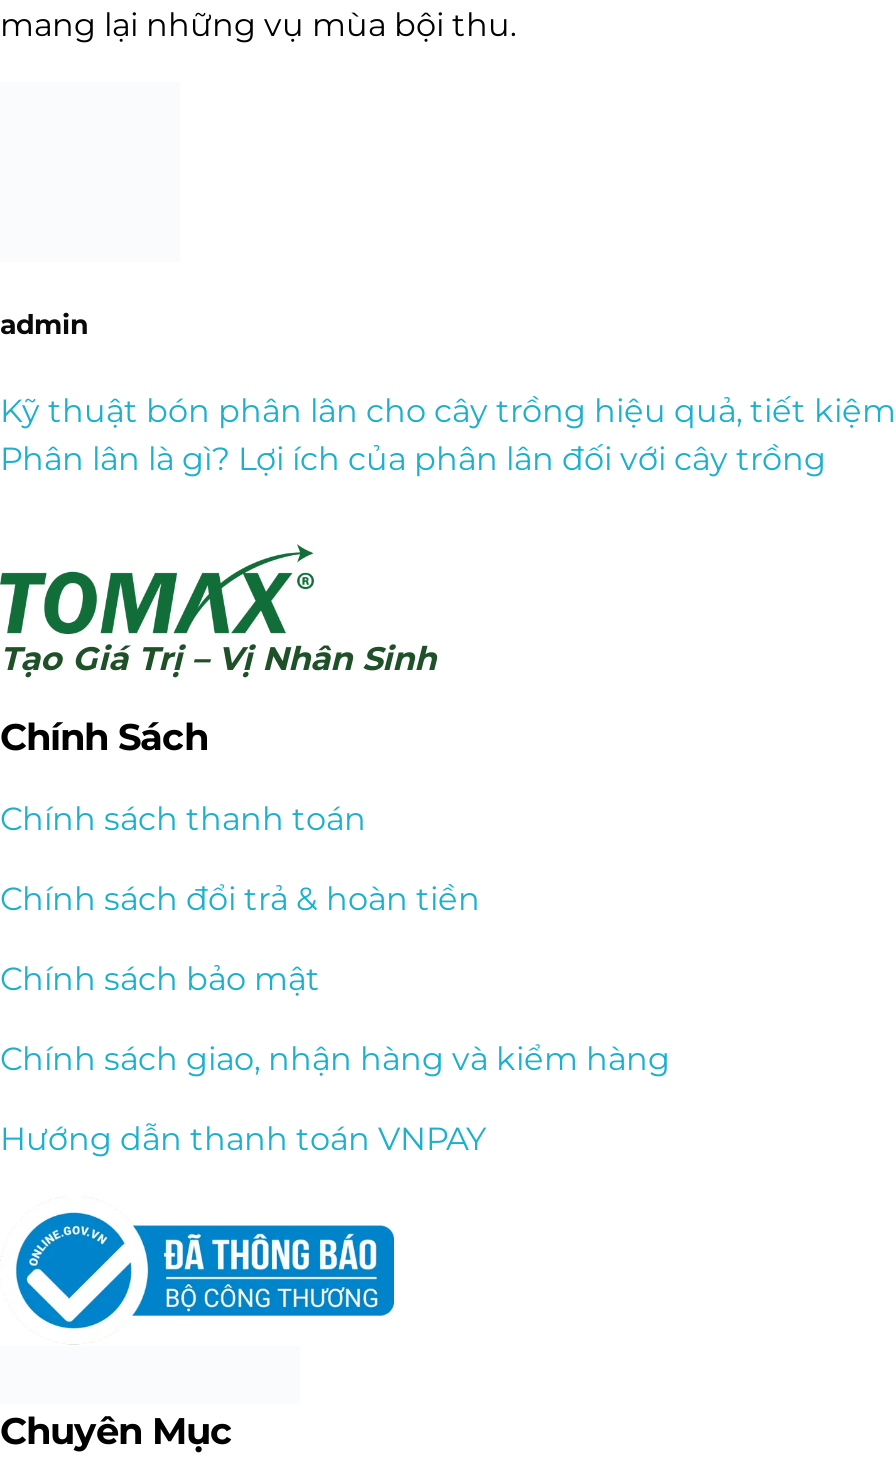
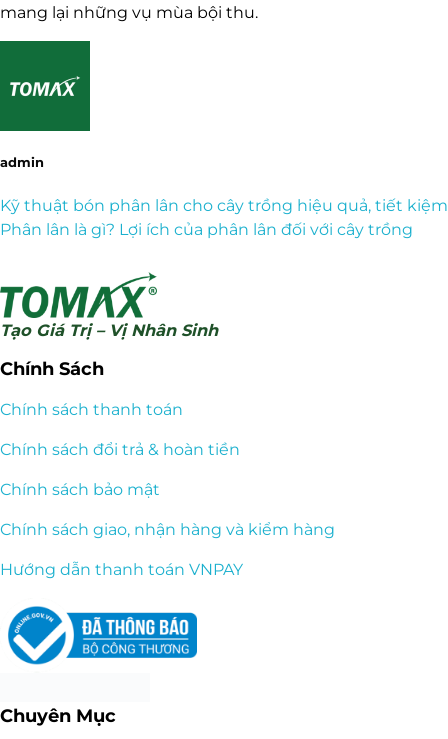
+ [image]
